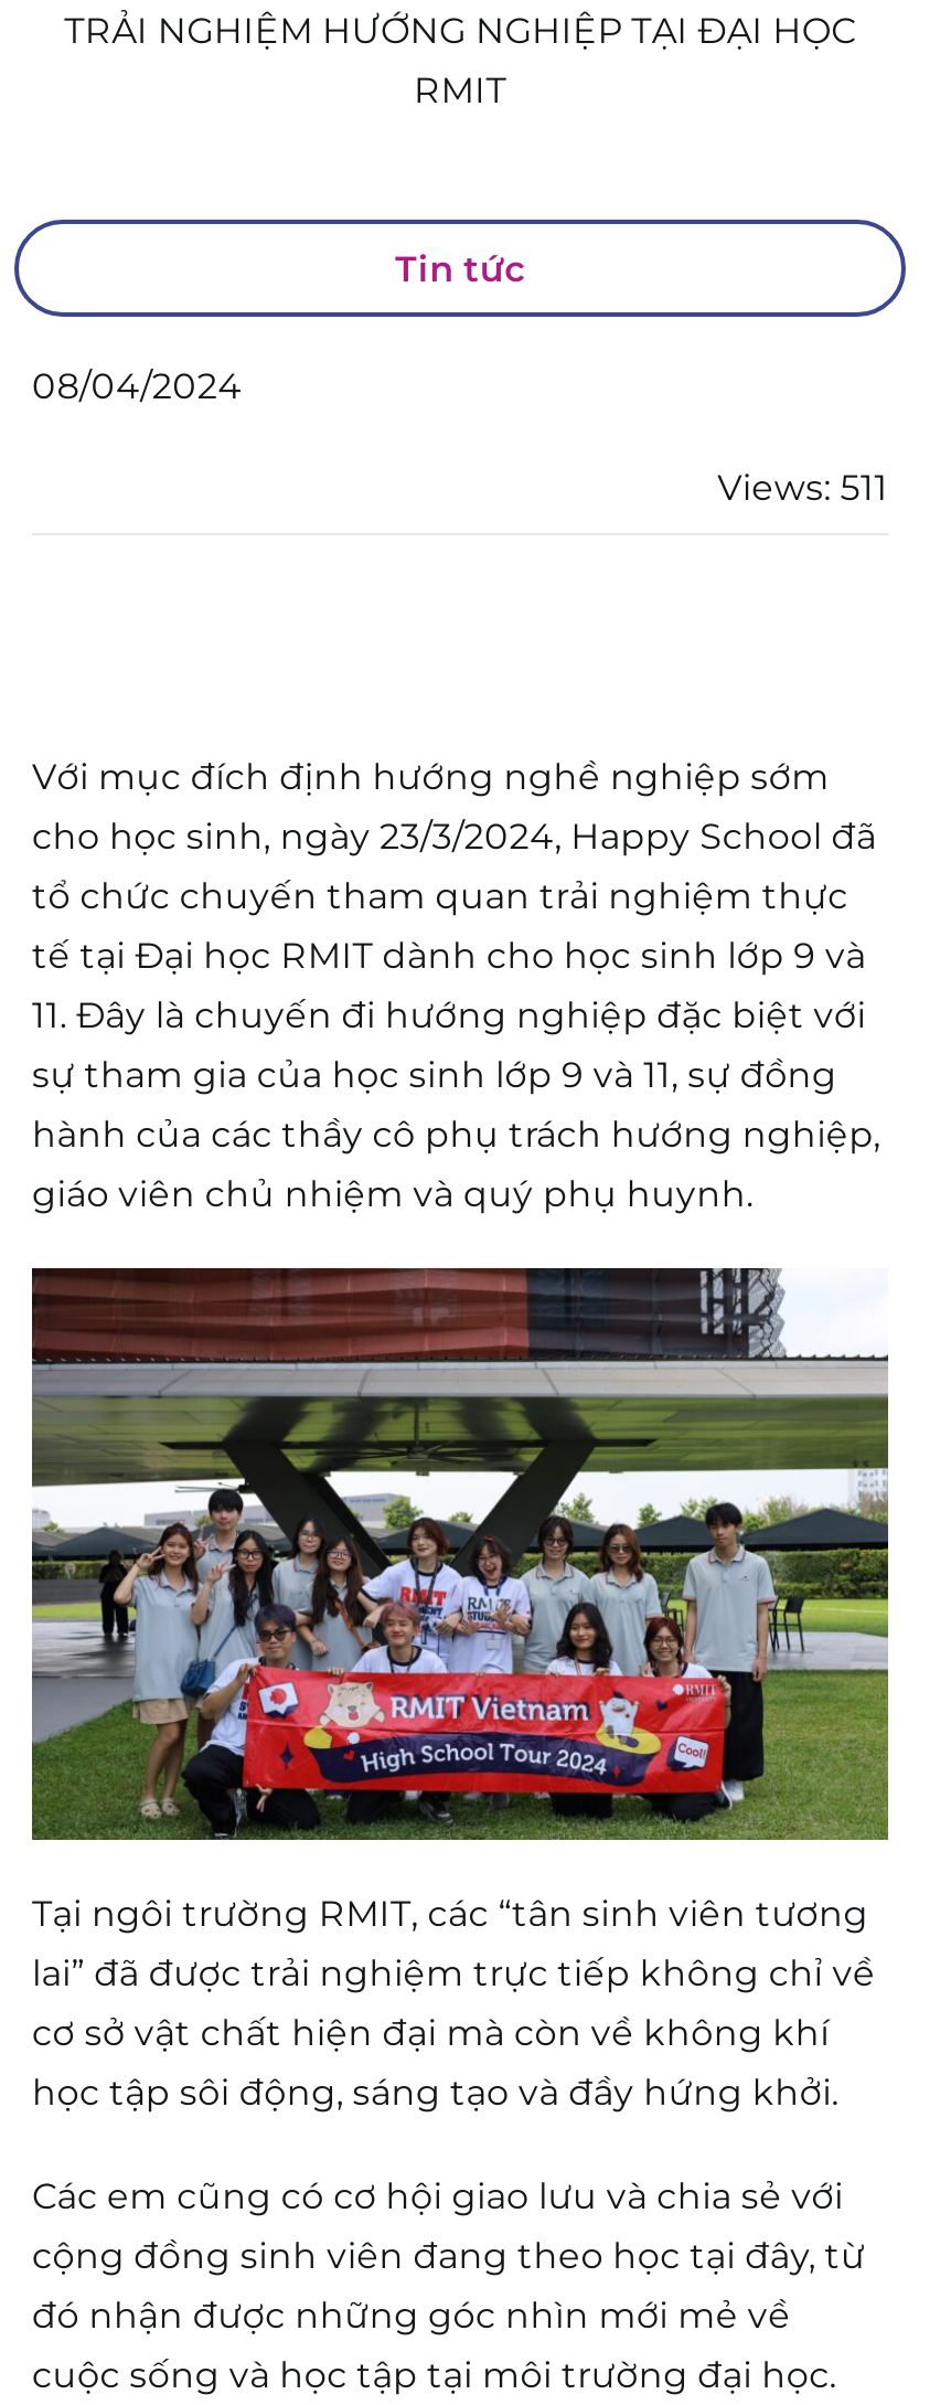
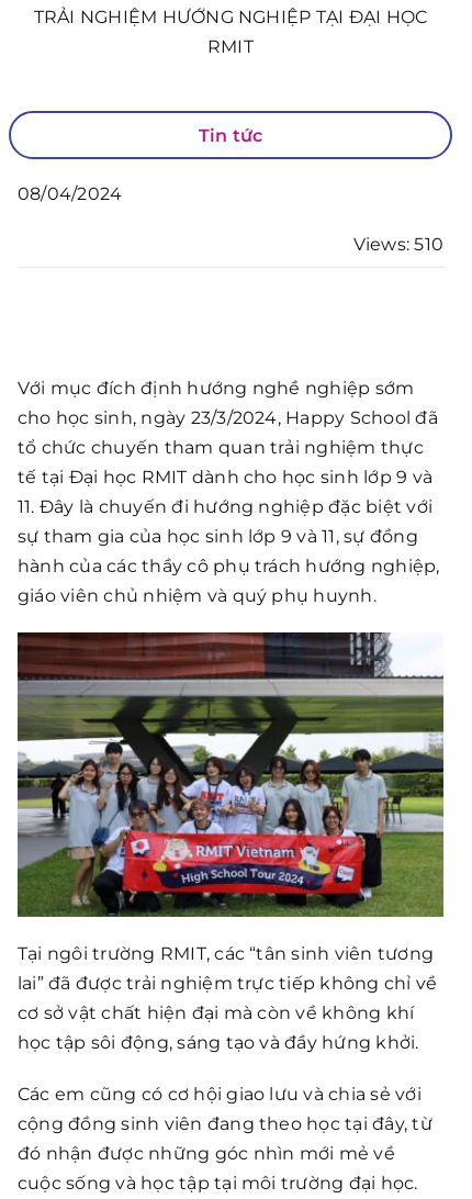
- Views: 511
+ Views: 510
